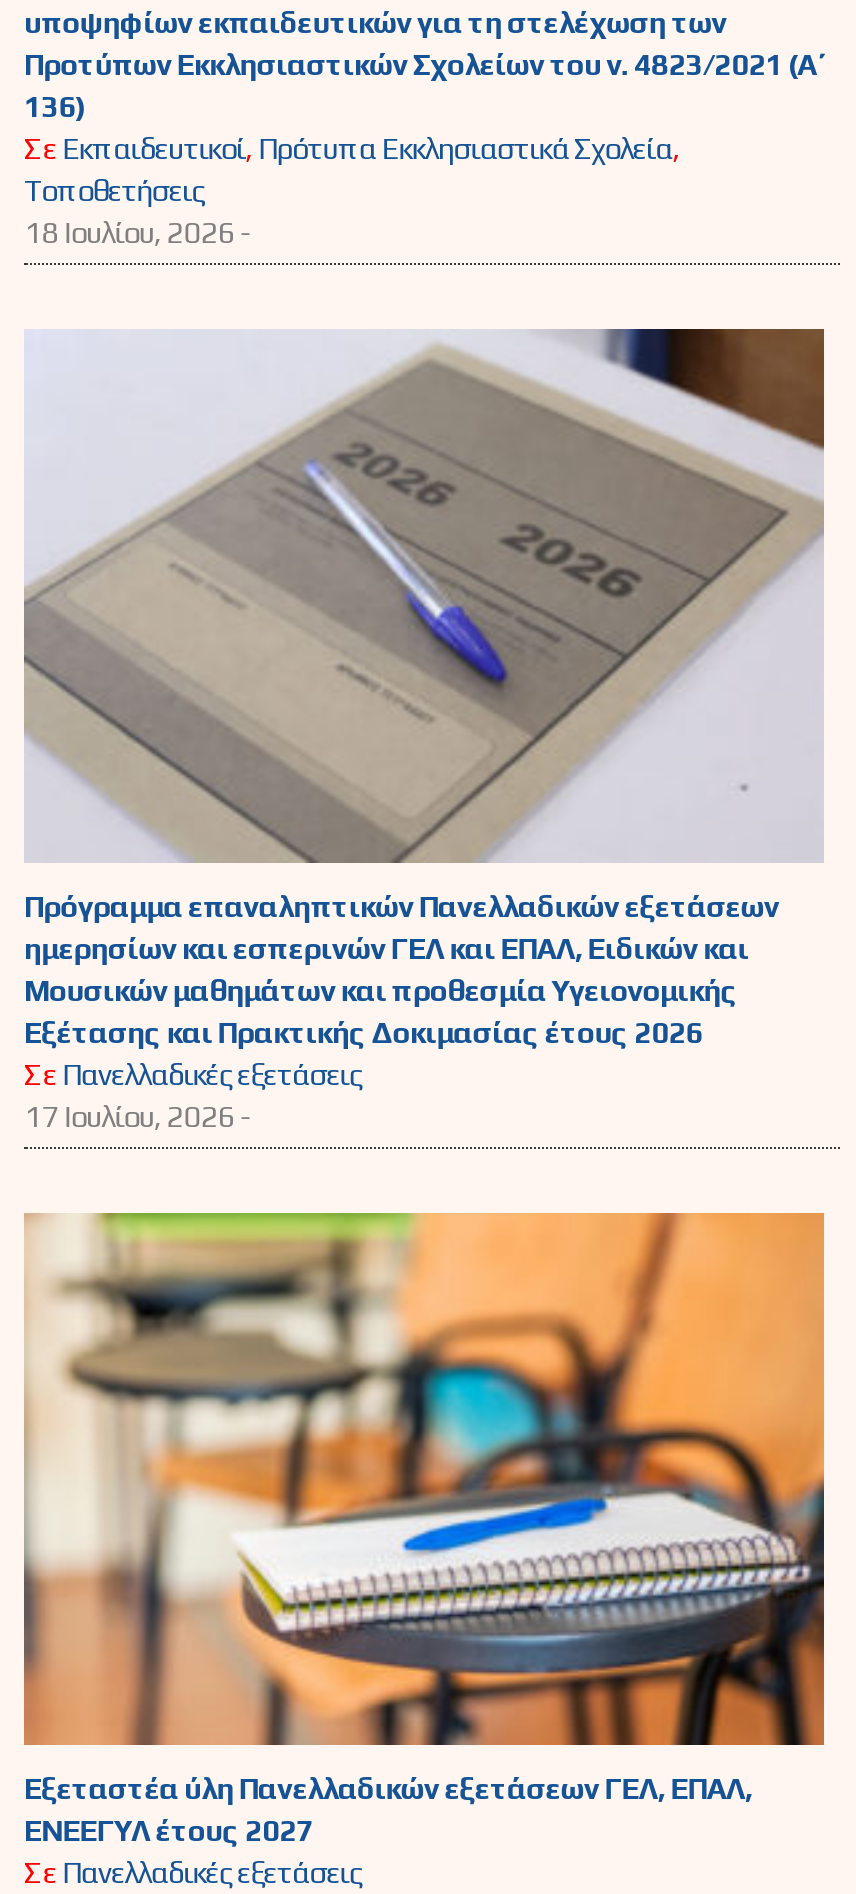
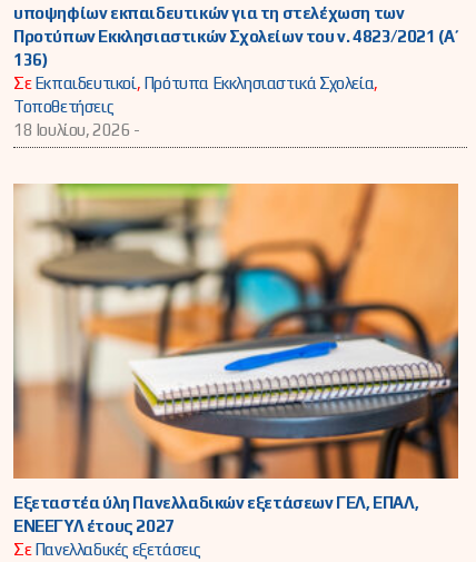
- [image]
- Πρόγραμμα επαναληπτικών Πανελλαδικών εξετάσεων
- ημερησίων και εσπερινών ΓΕΛ και ΕΠΑΛ, Ειδικών και
- Μουσικών μαθημάτων και προθεσμία Υγειονομικής
- Εξέτασης και Πρακτικής Δοκιμασίας έτους 2026
- Σε Πανελλαδικές εξετάσεις
- 17 Ιουλίου, 2026 -
